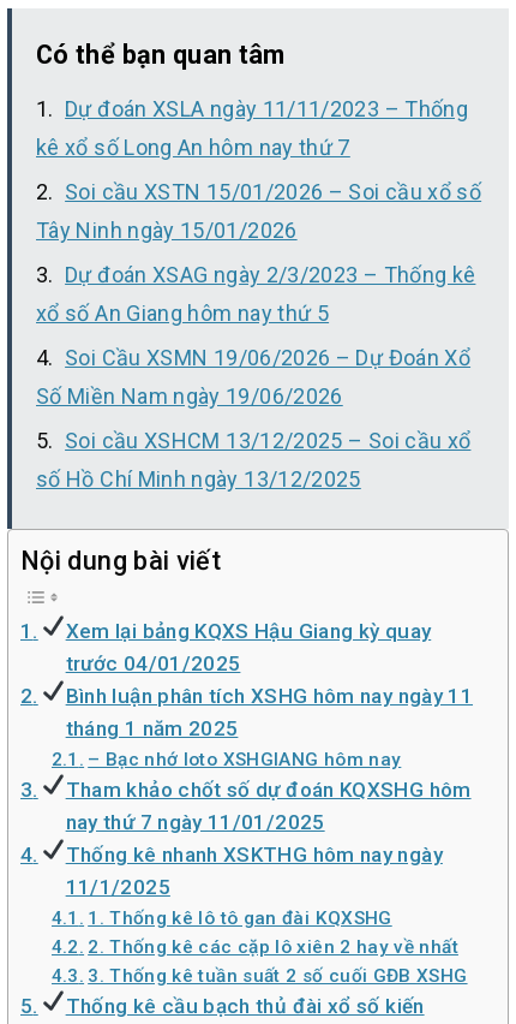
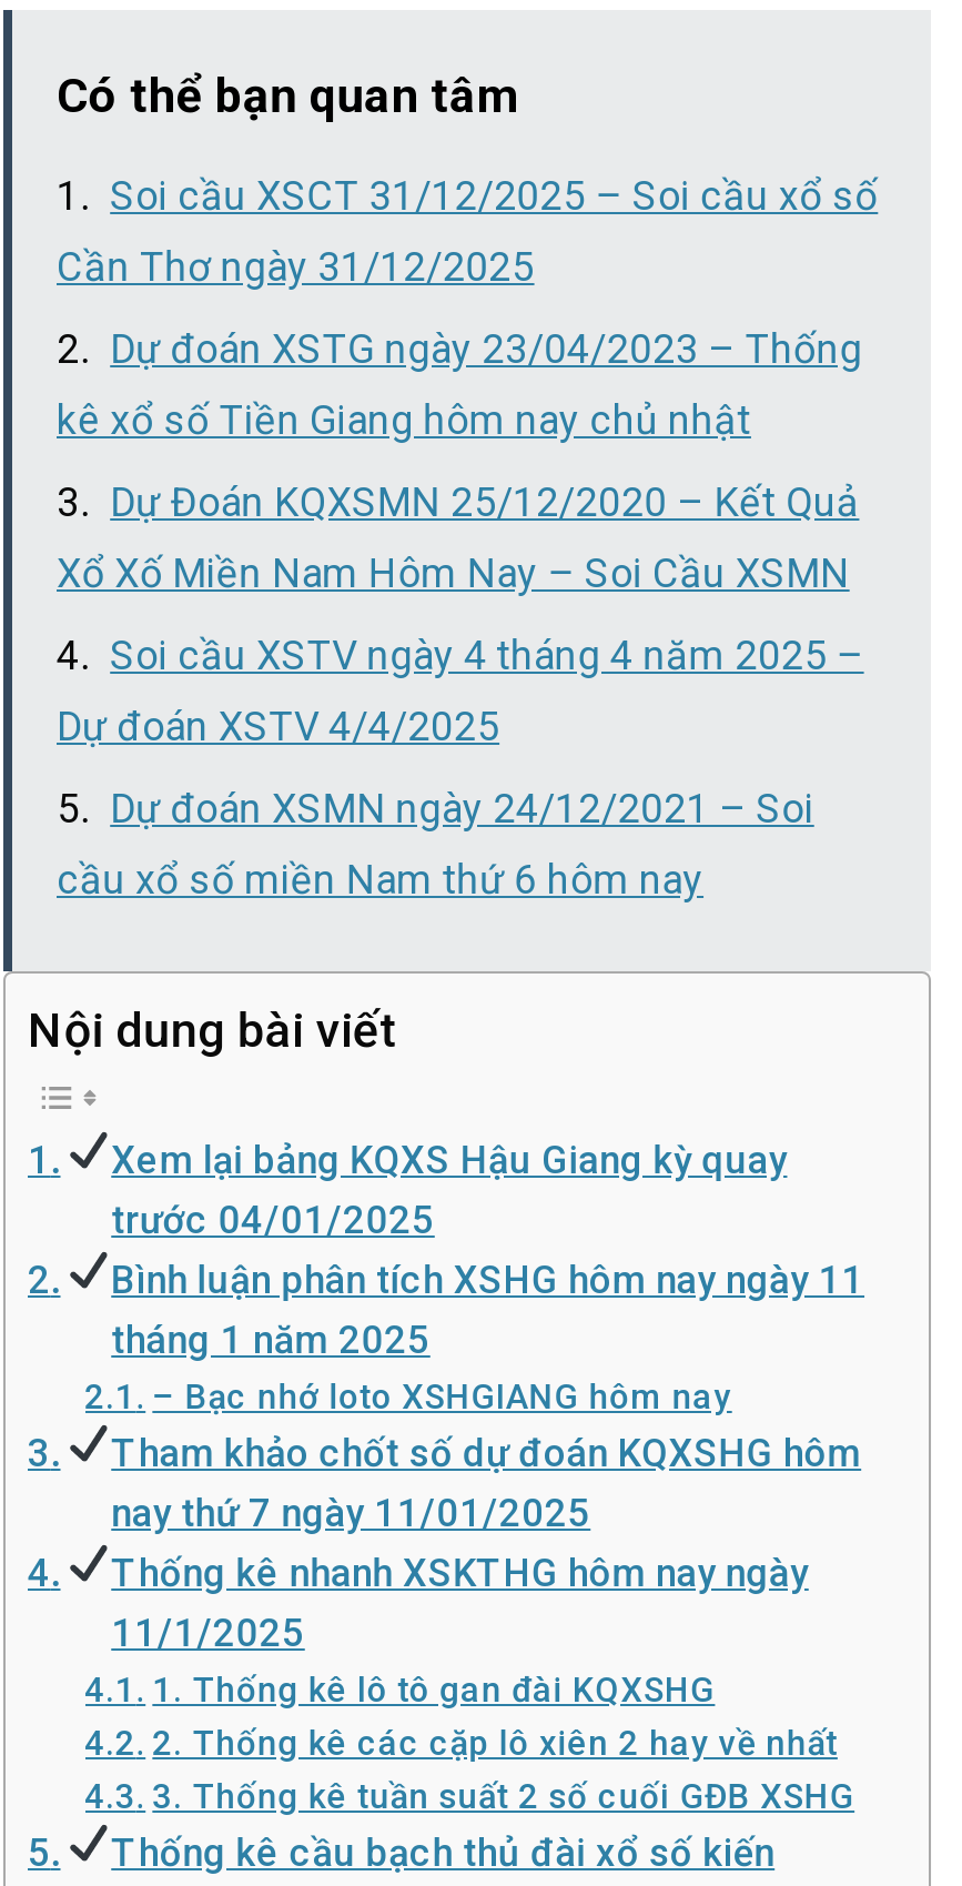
- Dự đoán XSLA ngày 11/11/2023 – Thống
+ Soi cầu XSCT 31/12/2025 – Soi cầu xổ số

- kê xổ số Long An hôm nay thứ 7
+ Cần Thơ ngày 31/12/2025

- Soi cầu XSTN 15/01/2026 – Soi cầu xổ số
+ Dự đoán XSTG ngày 23/04/2023 – Thống

- Tây Ninh ngày 15/01/2026
+ kê xổ số Tiền Giang hôm nay chủ nhật

- Dự đoán XSAG ngày 2/3/2023 – Thống kê
+ Dự Đoán KQXSMN 25/12/2020 – Kết Quả

- xổ số An Giang hôm nay thứ 5
+ Xổ Xố Miền Nam Hôm Nay – Soi Cầu XSMN

- Soi Cầu XSMN 19/06/2026 – Dự Đoán Xổ
+ Soi cầu XSTV ngày 4 tháng 4 năm 2025 –

- Số Miền Nam ngày 19/06/2026
+ Dự đoán XSTV 4/4/2025

- Soi cầu XSHCM 13/12/2025 – Soi cầu xổ
+ Dự đoán XSMN ngày 24/12/2021 – Soi

- số Hồ Chí Minh ngày 13/12/2025
+ cầu xổ số miền Nam thứ 6 hôm nay
